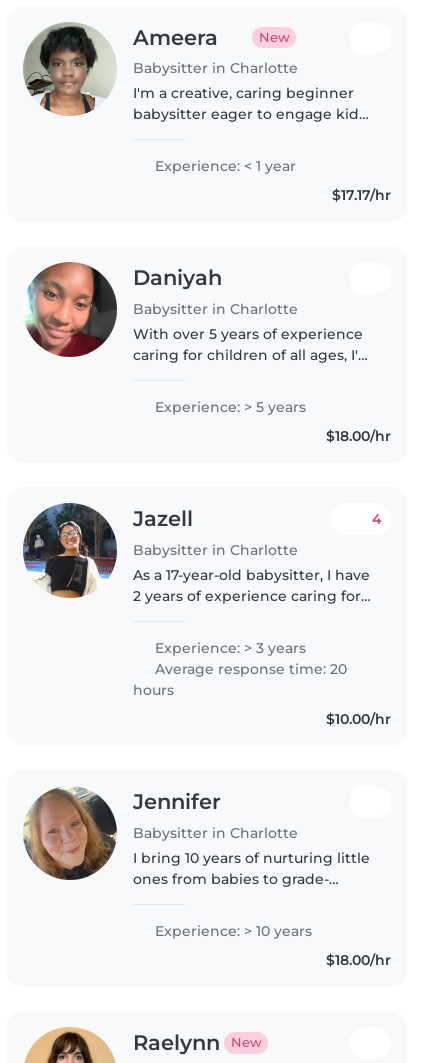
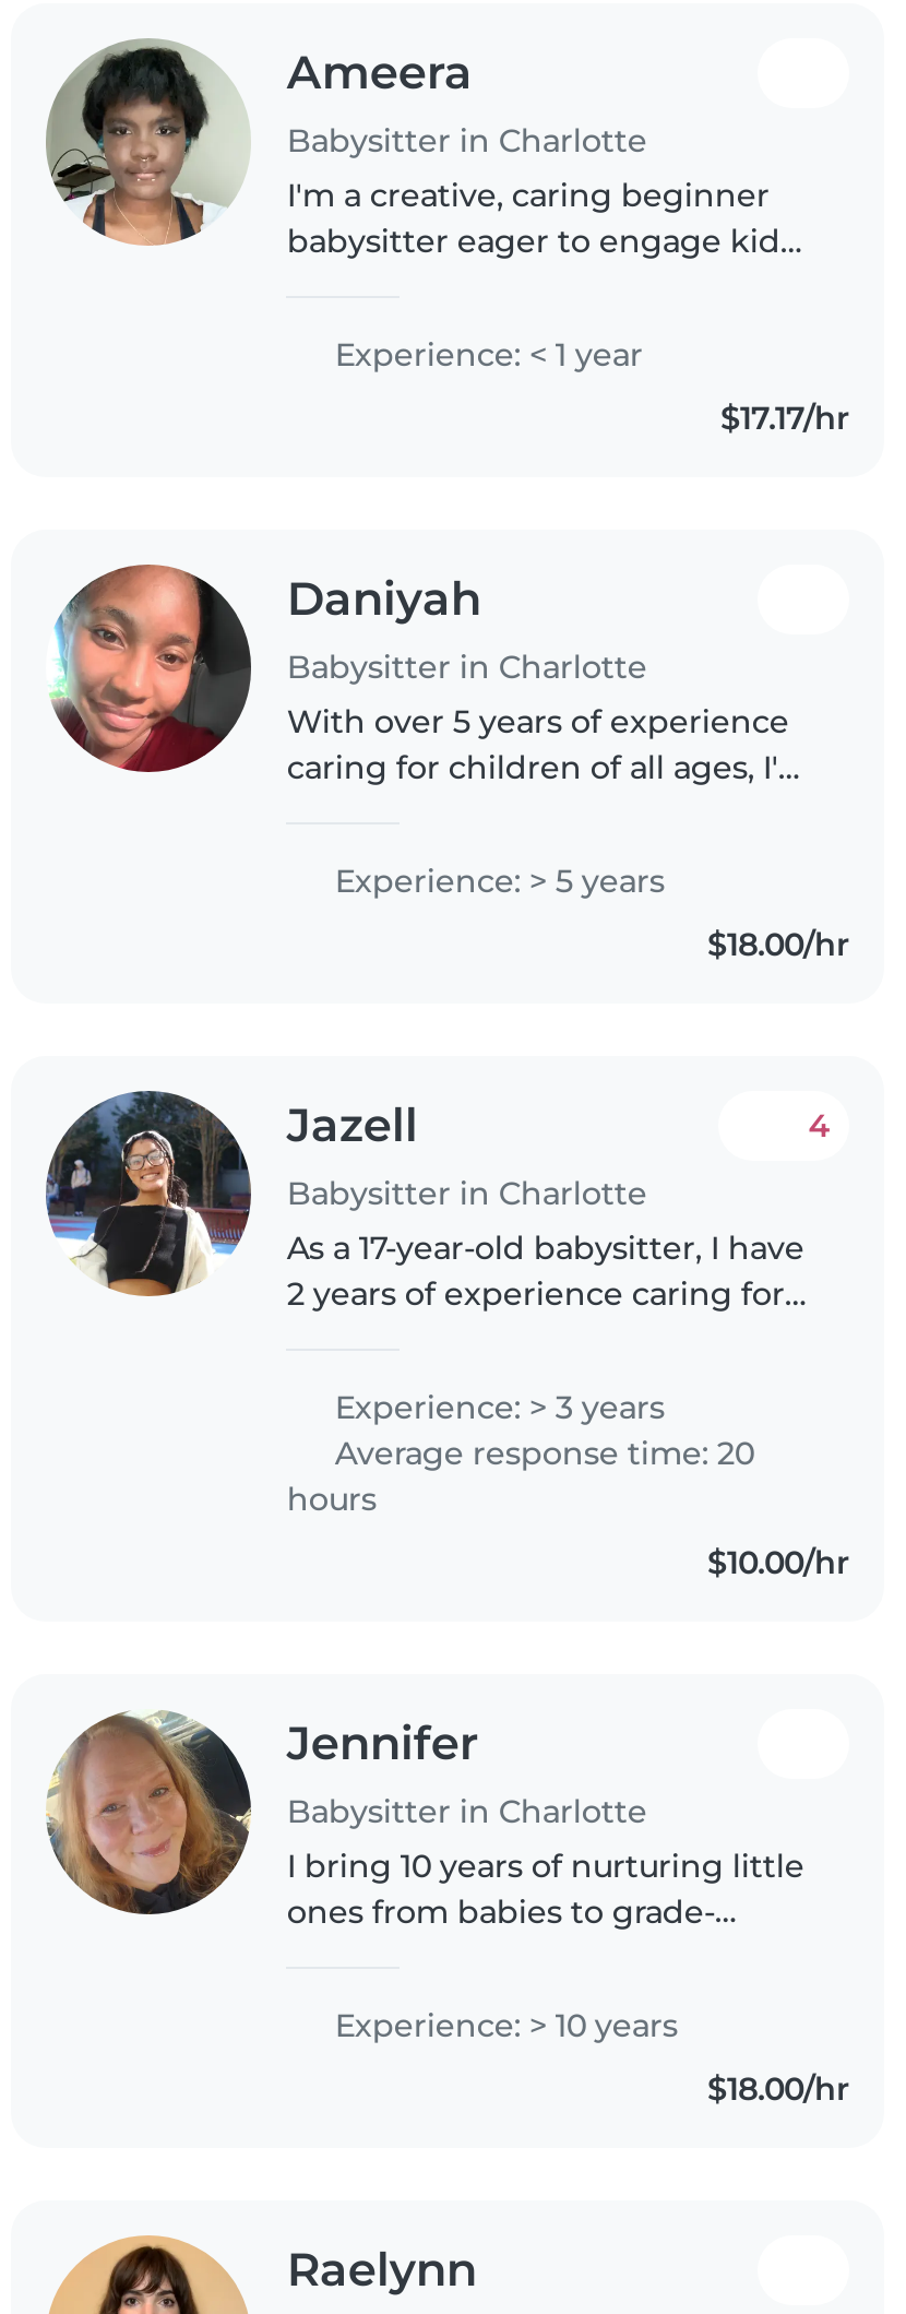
- New

- New
